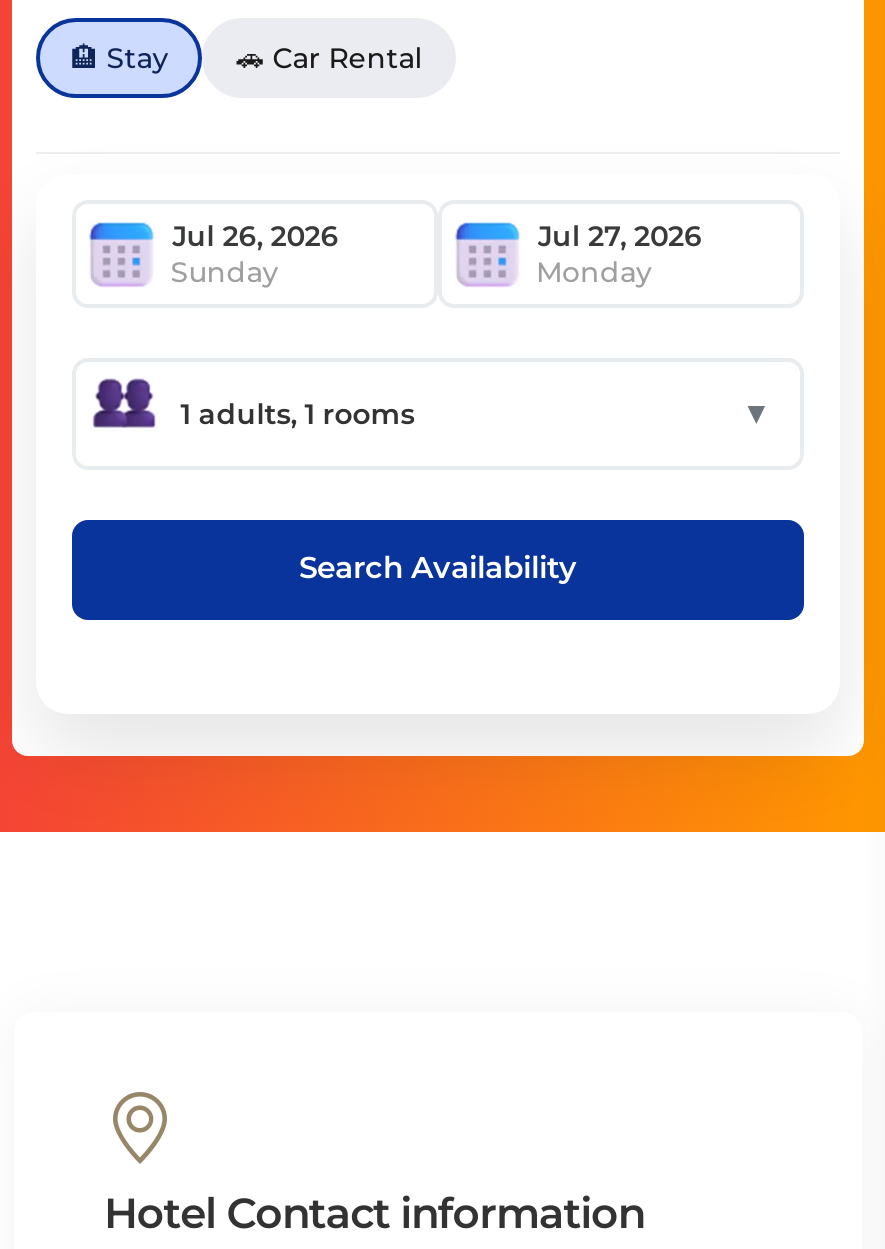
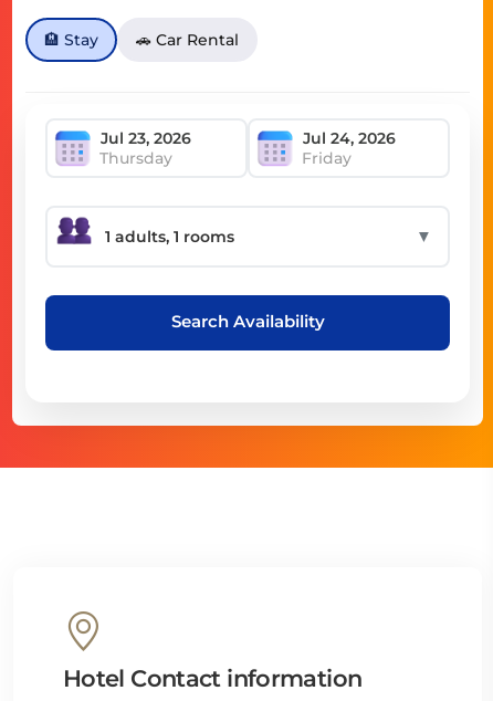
- Sunday
- Monday
+ Thursday
+ Friday
